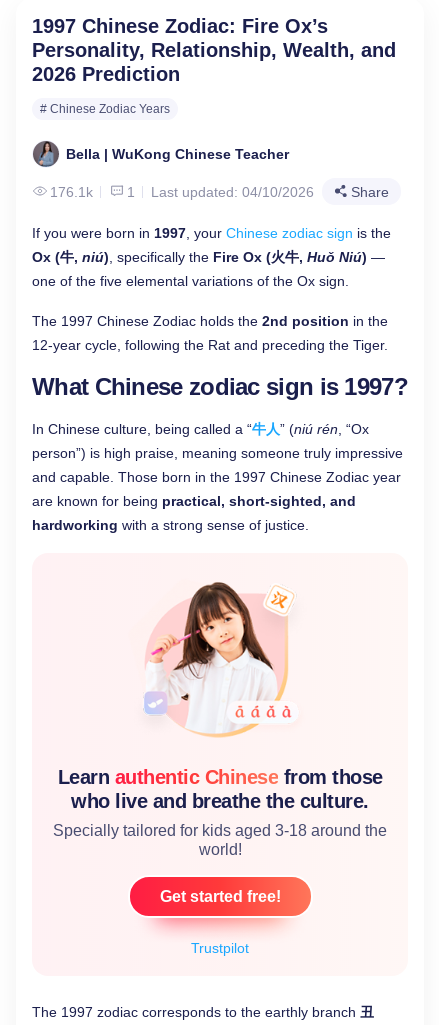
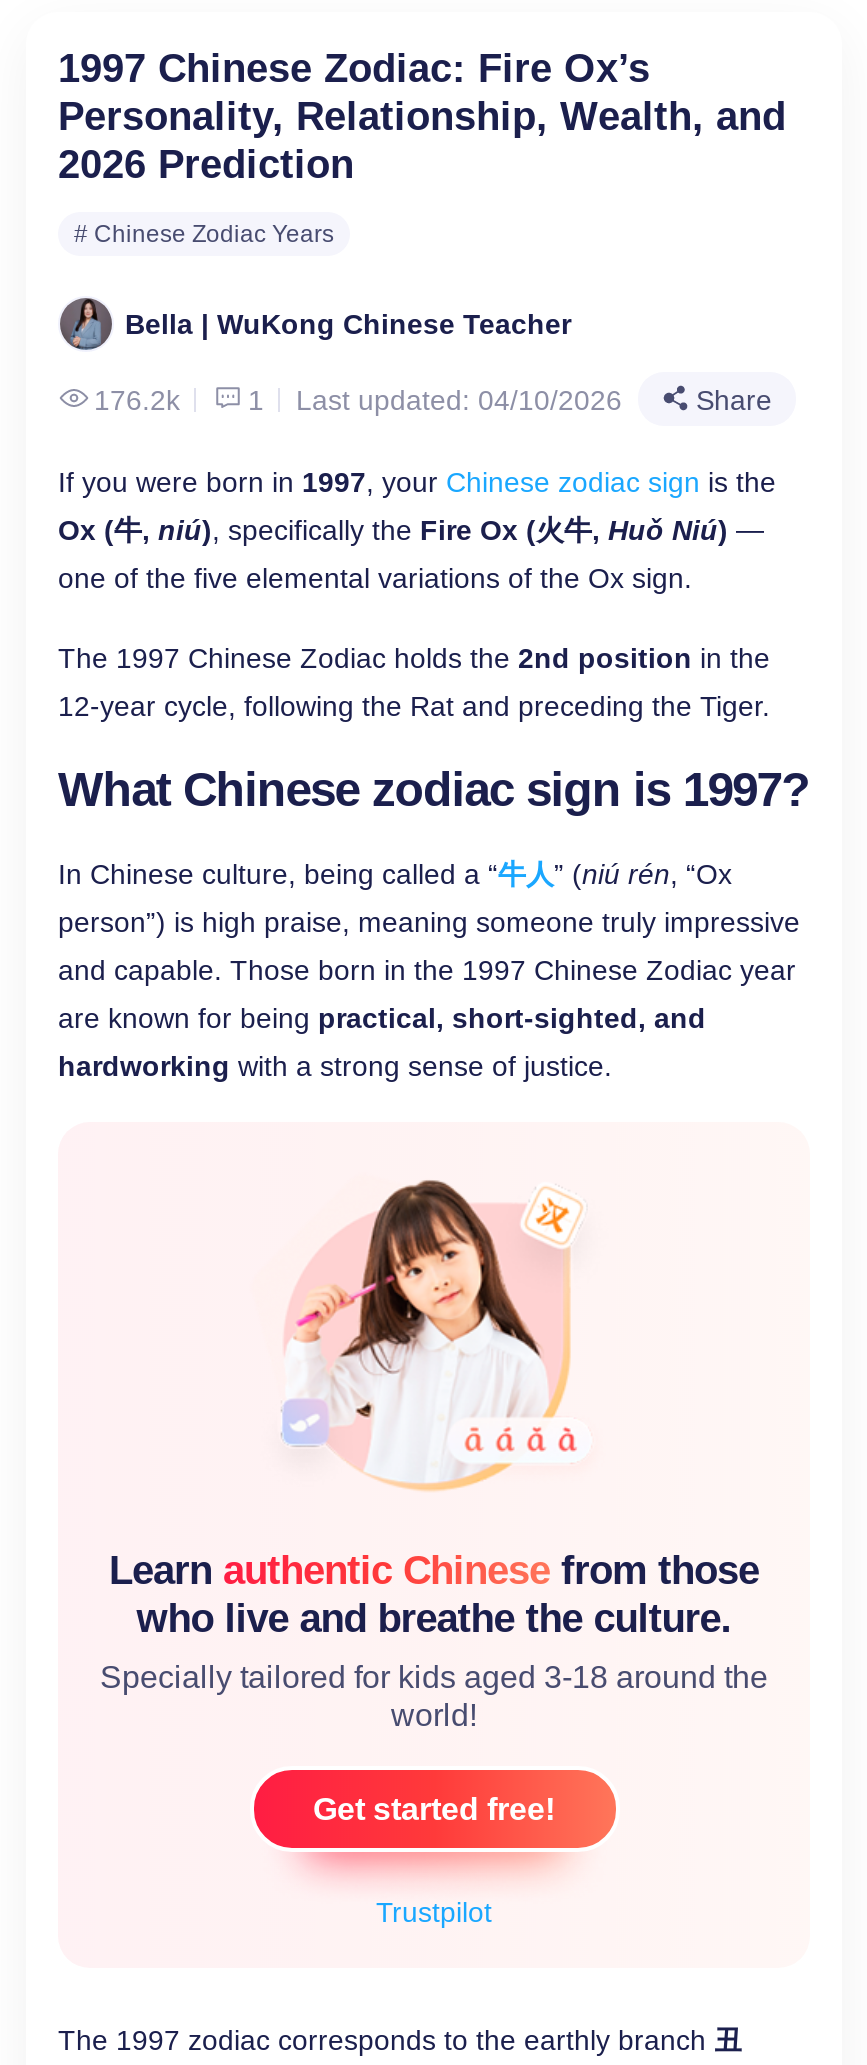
- 176.1k
+ 176.2k
